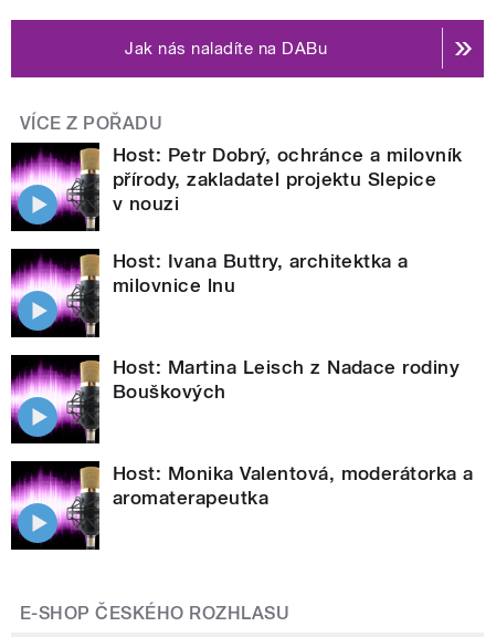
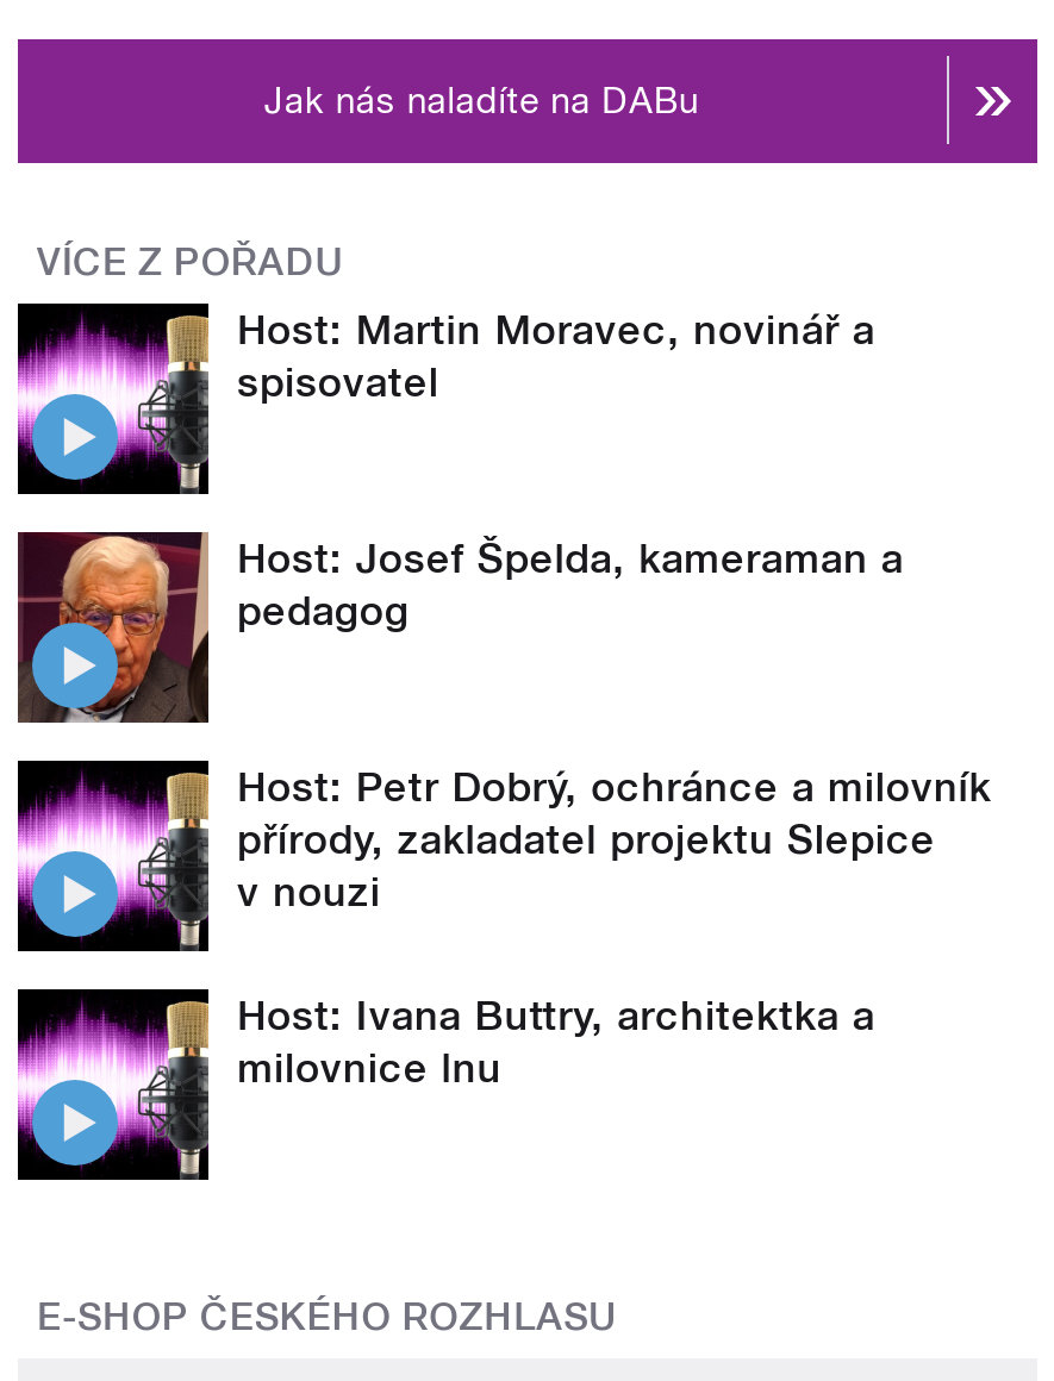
+ [image]
+ Host: Josef Špelda, kameraman a
+ pedagog

+ Host: Martin Moravec, novinář a
+ spisovatel

moved down: [image] | Host: Petr Dobrý, ochránce a milovník | přírody, zakladatel projektu Slepice | v nouzi | Host: Ivana Buttry, architektka a | milovnice lnu

- Host: Martina Leisch z Nadace rodiny
- Bouškových

- Host: Monika Valentová, moderátorka a
- aromaterapeutka
